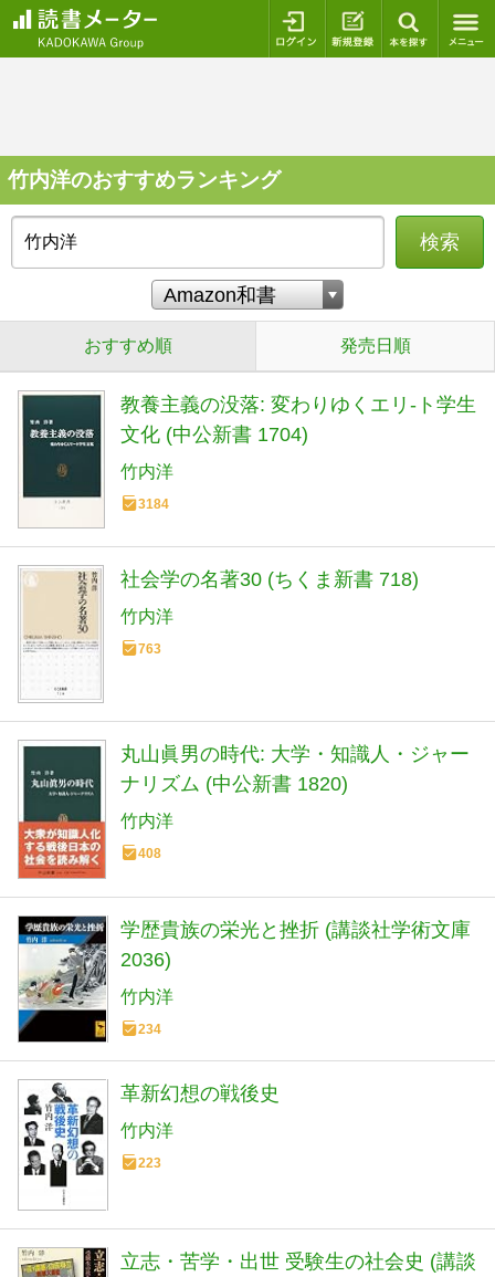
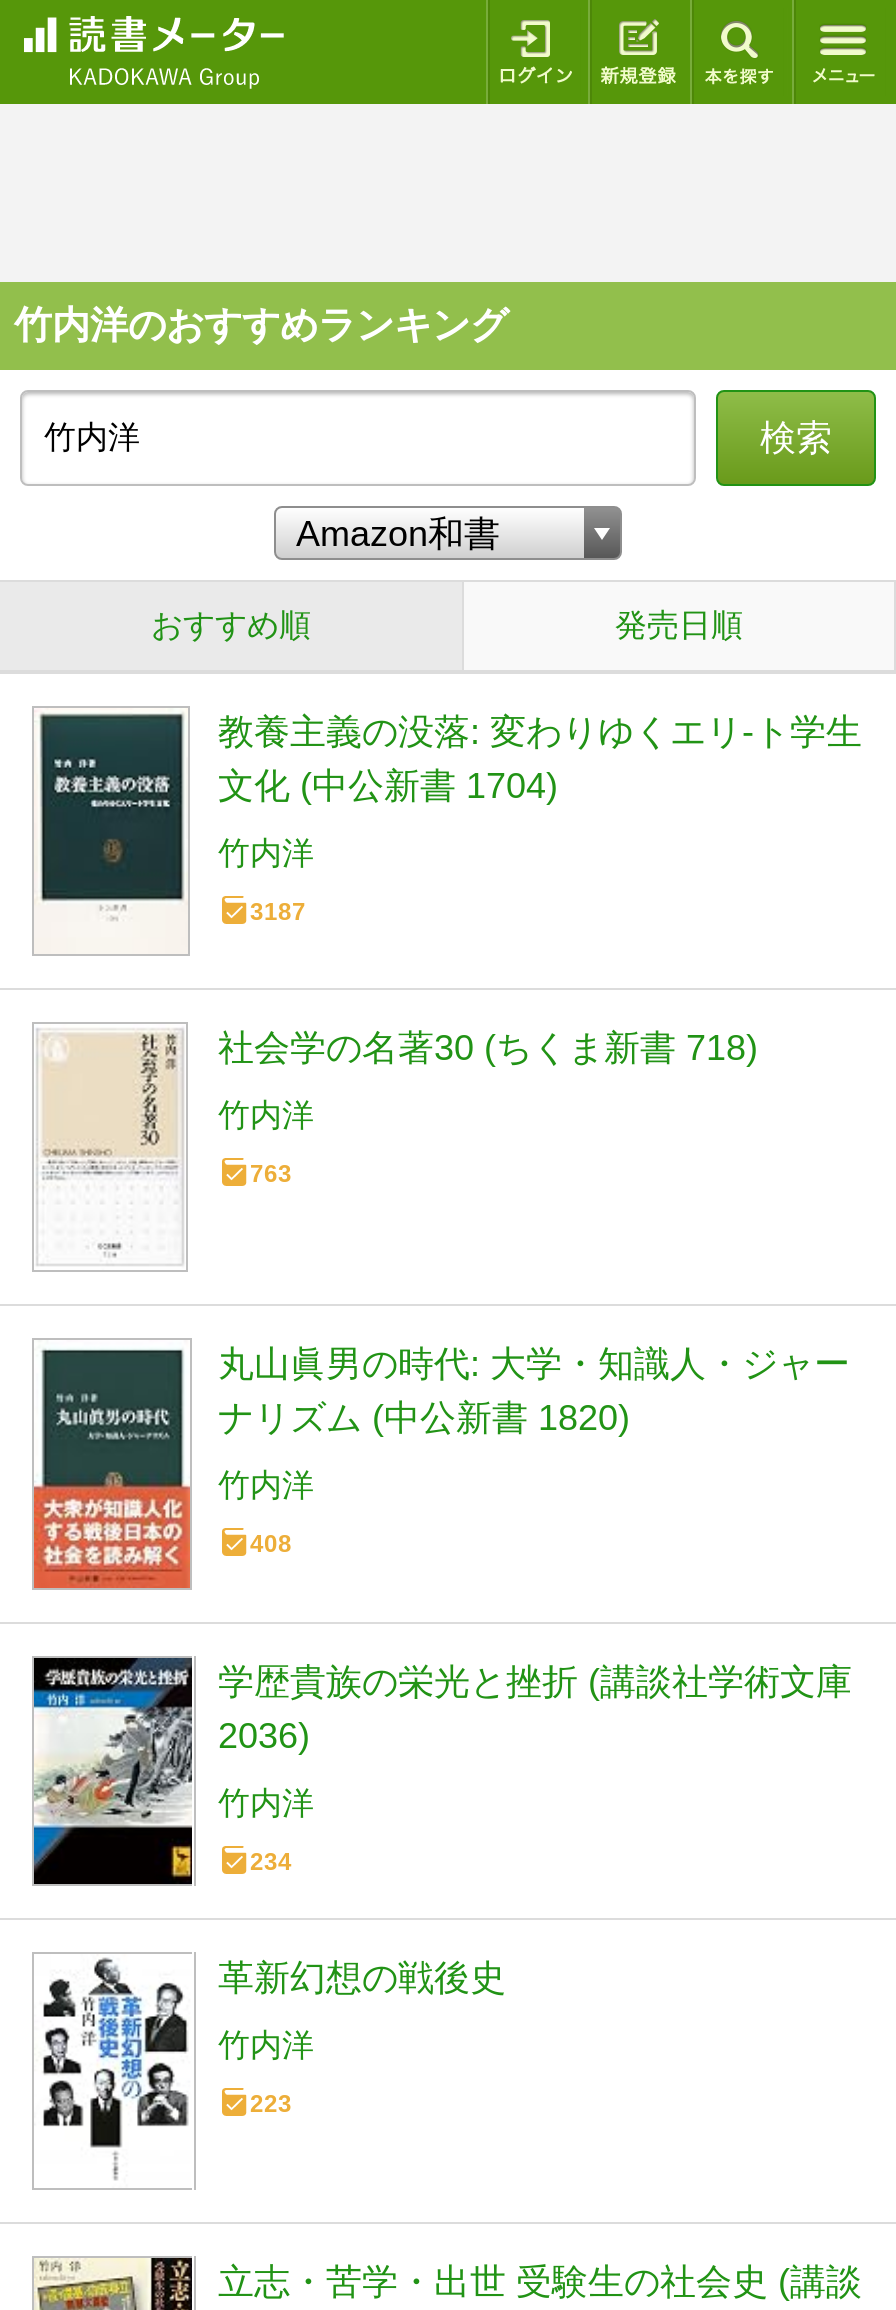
- 3184
+ 3187
